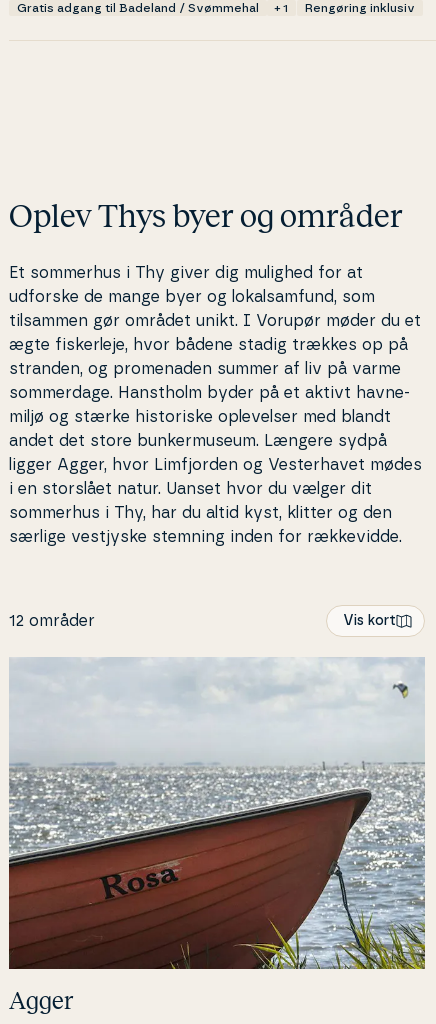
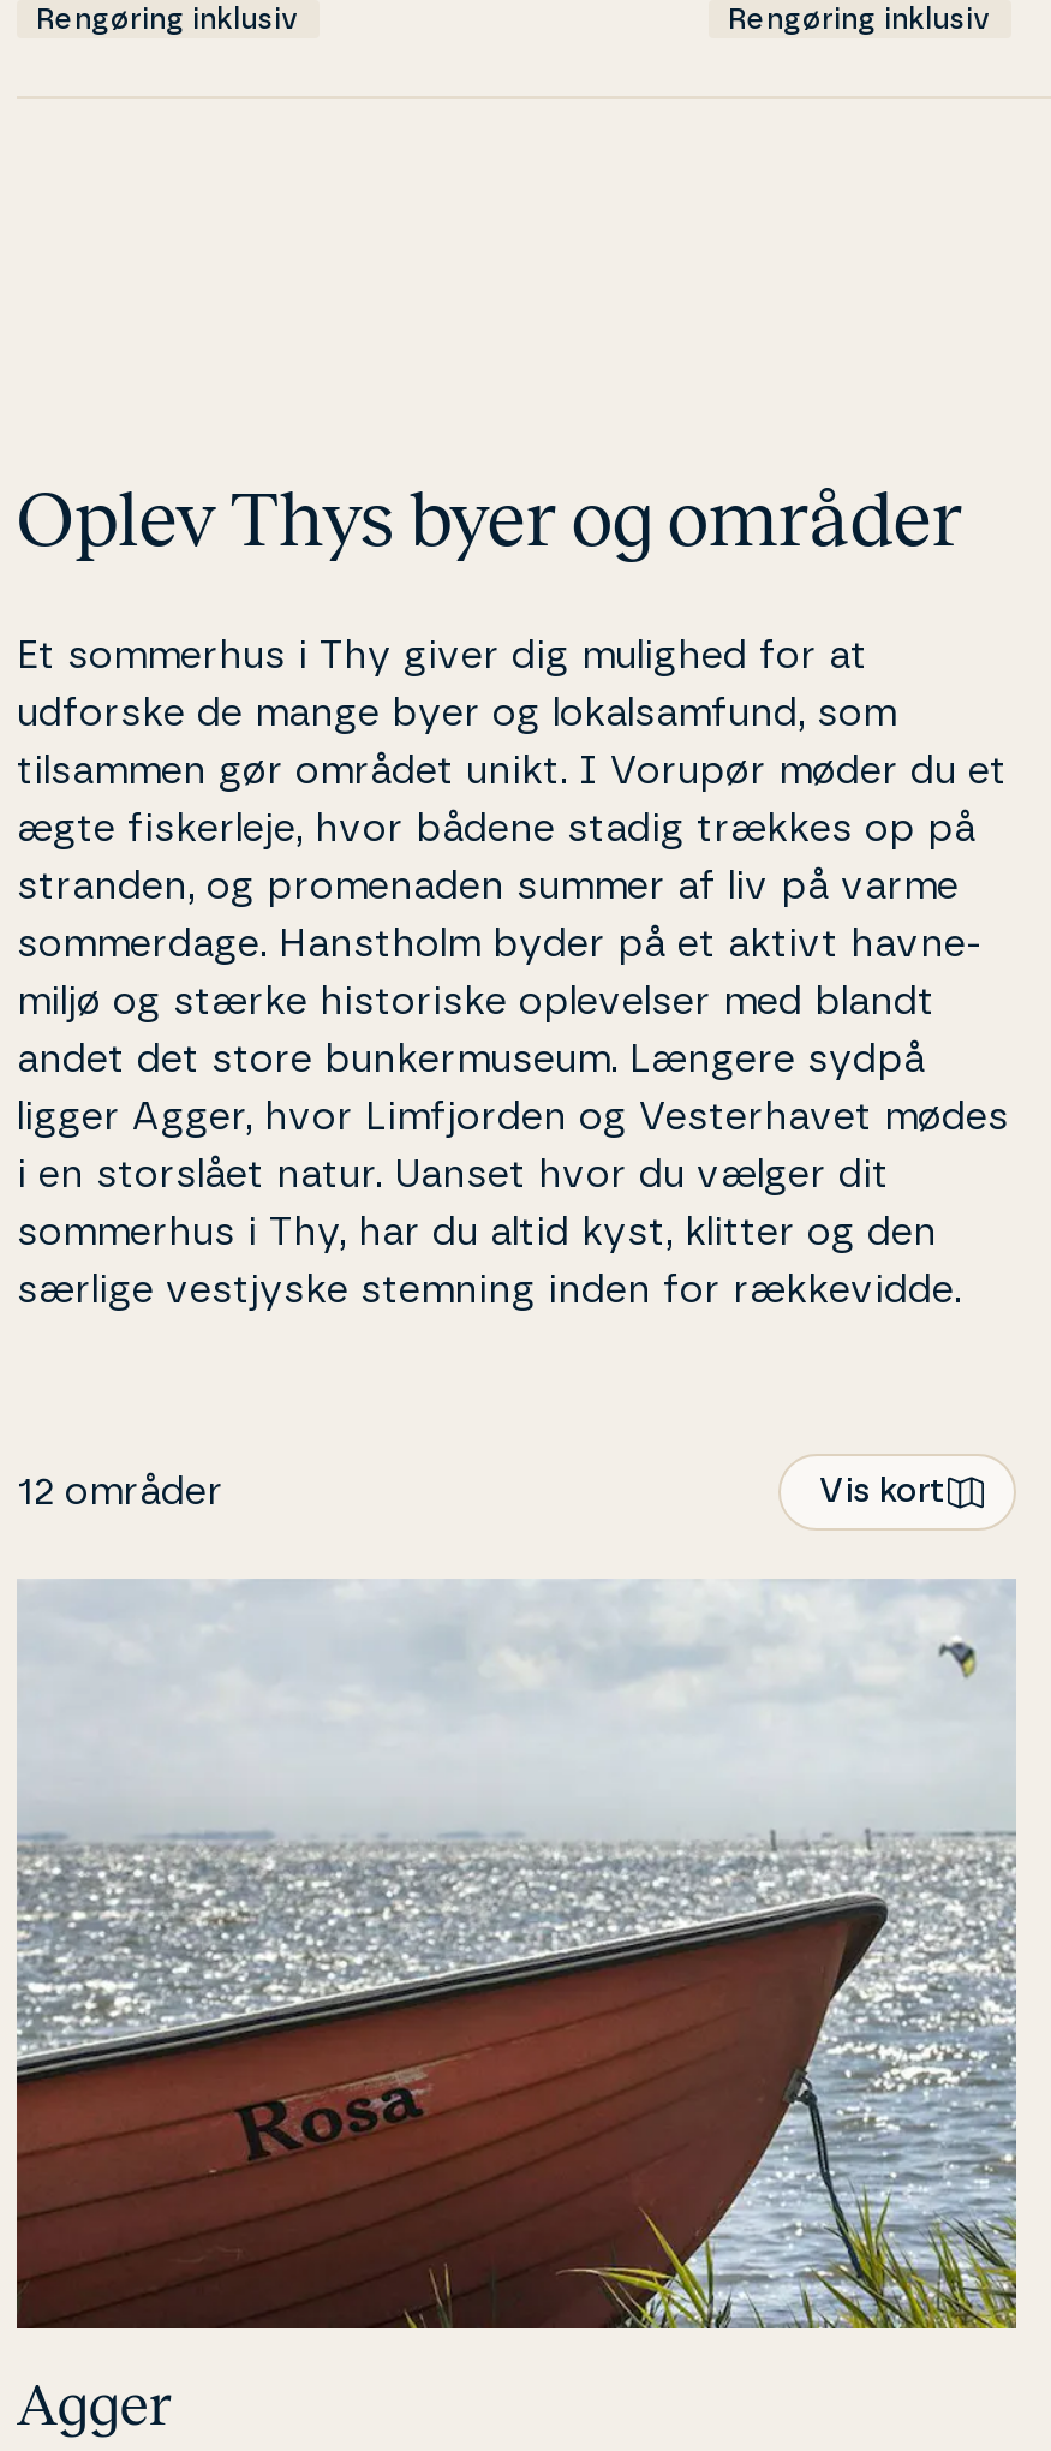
- Gratis adgang til Badeland / Svømmehal
- + 1
+ Rengøring inklusiv
